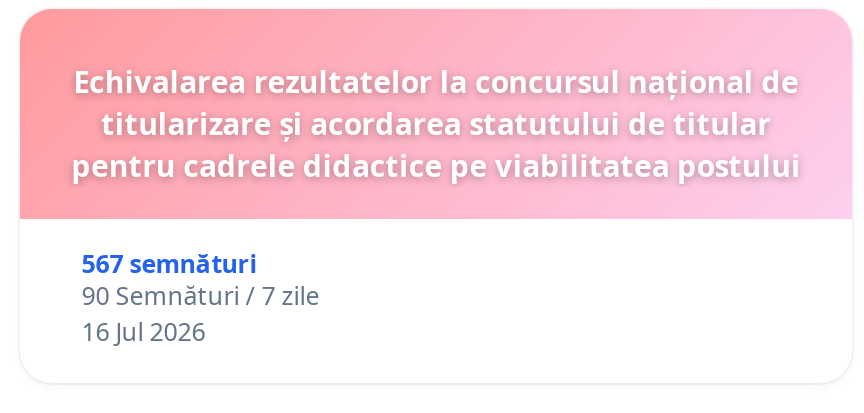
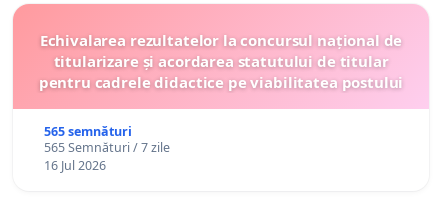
- 567 semnături
+ 565 semnături

- 90 Semnături / 7 zile
+ 565 Semnături / 7 zile
